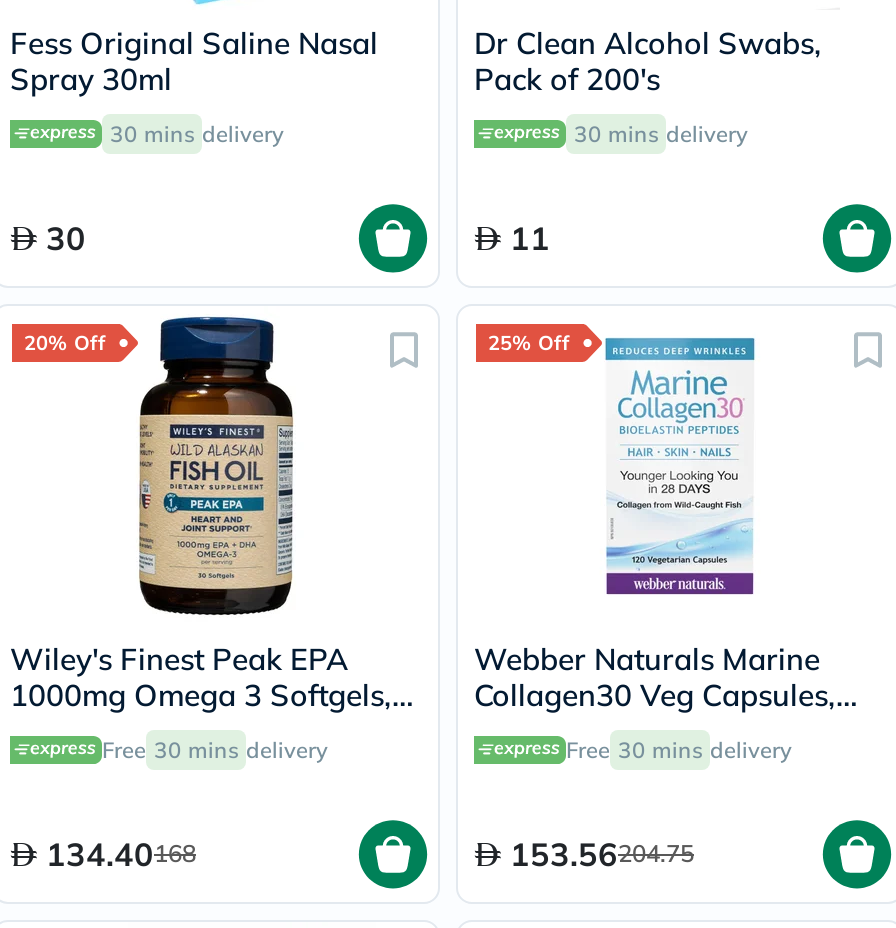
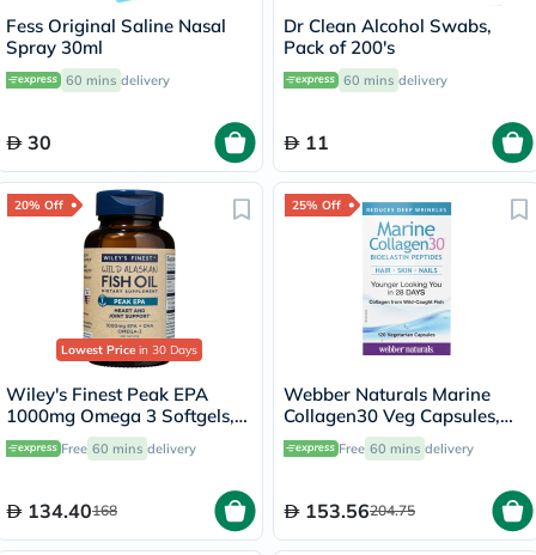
- 30 mins delivery
+ 60 mins delivery

- 30 mins delivery
+ 60 mins delivery

+ Lowest Price in 30 Days

- Free 30 mins delivery
+ Free 60 mins delivery

- Free 30 mins delivery
+ Free 60 mins delivery
